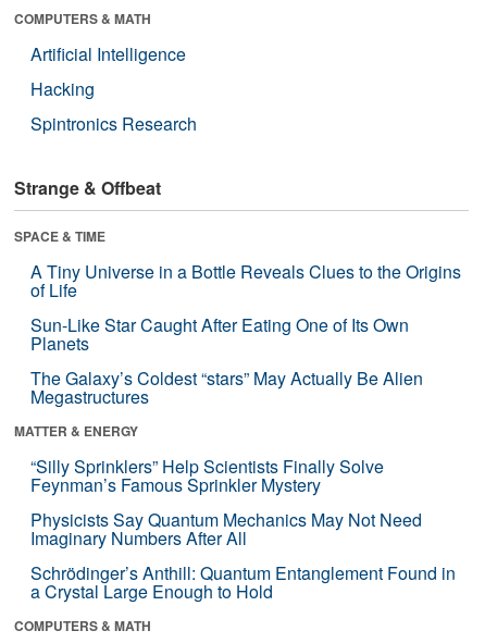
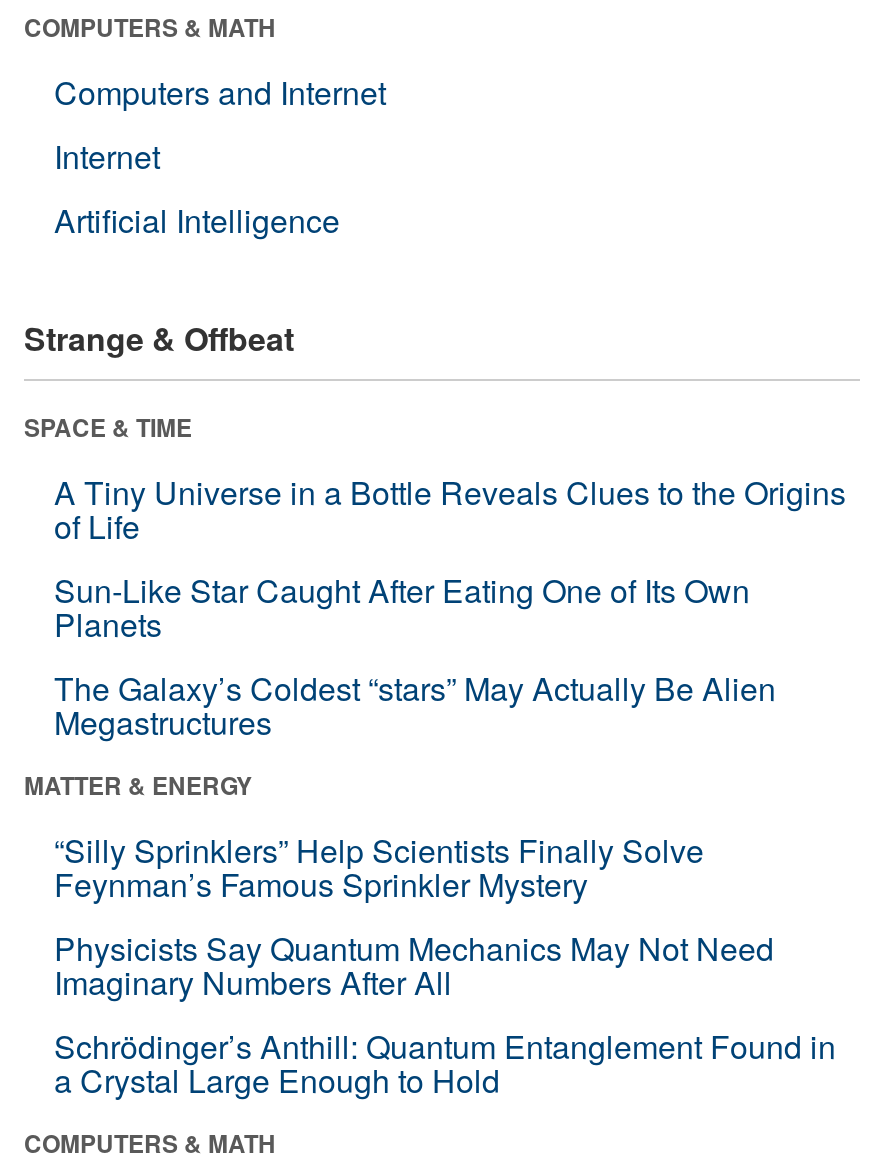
+ Computers and Internet
+ Internet

moved down: Artificial Intelligence

- Hacking
- Spintronics Research
